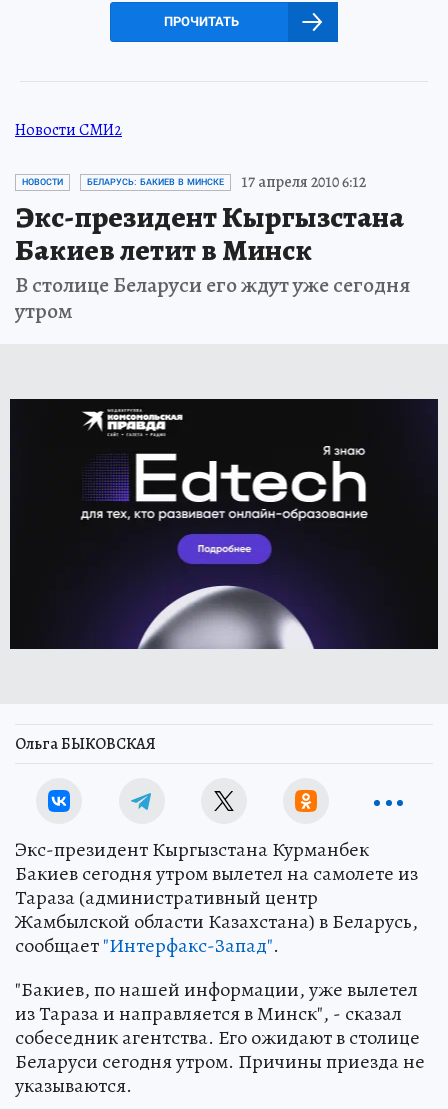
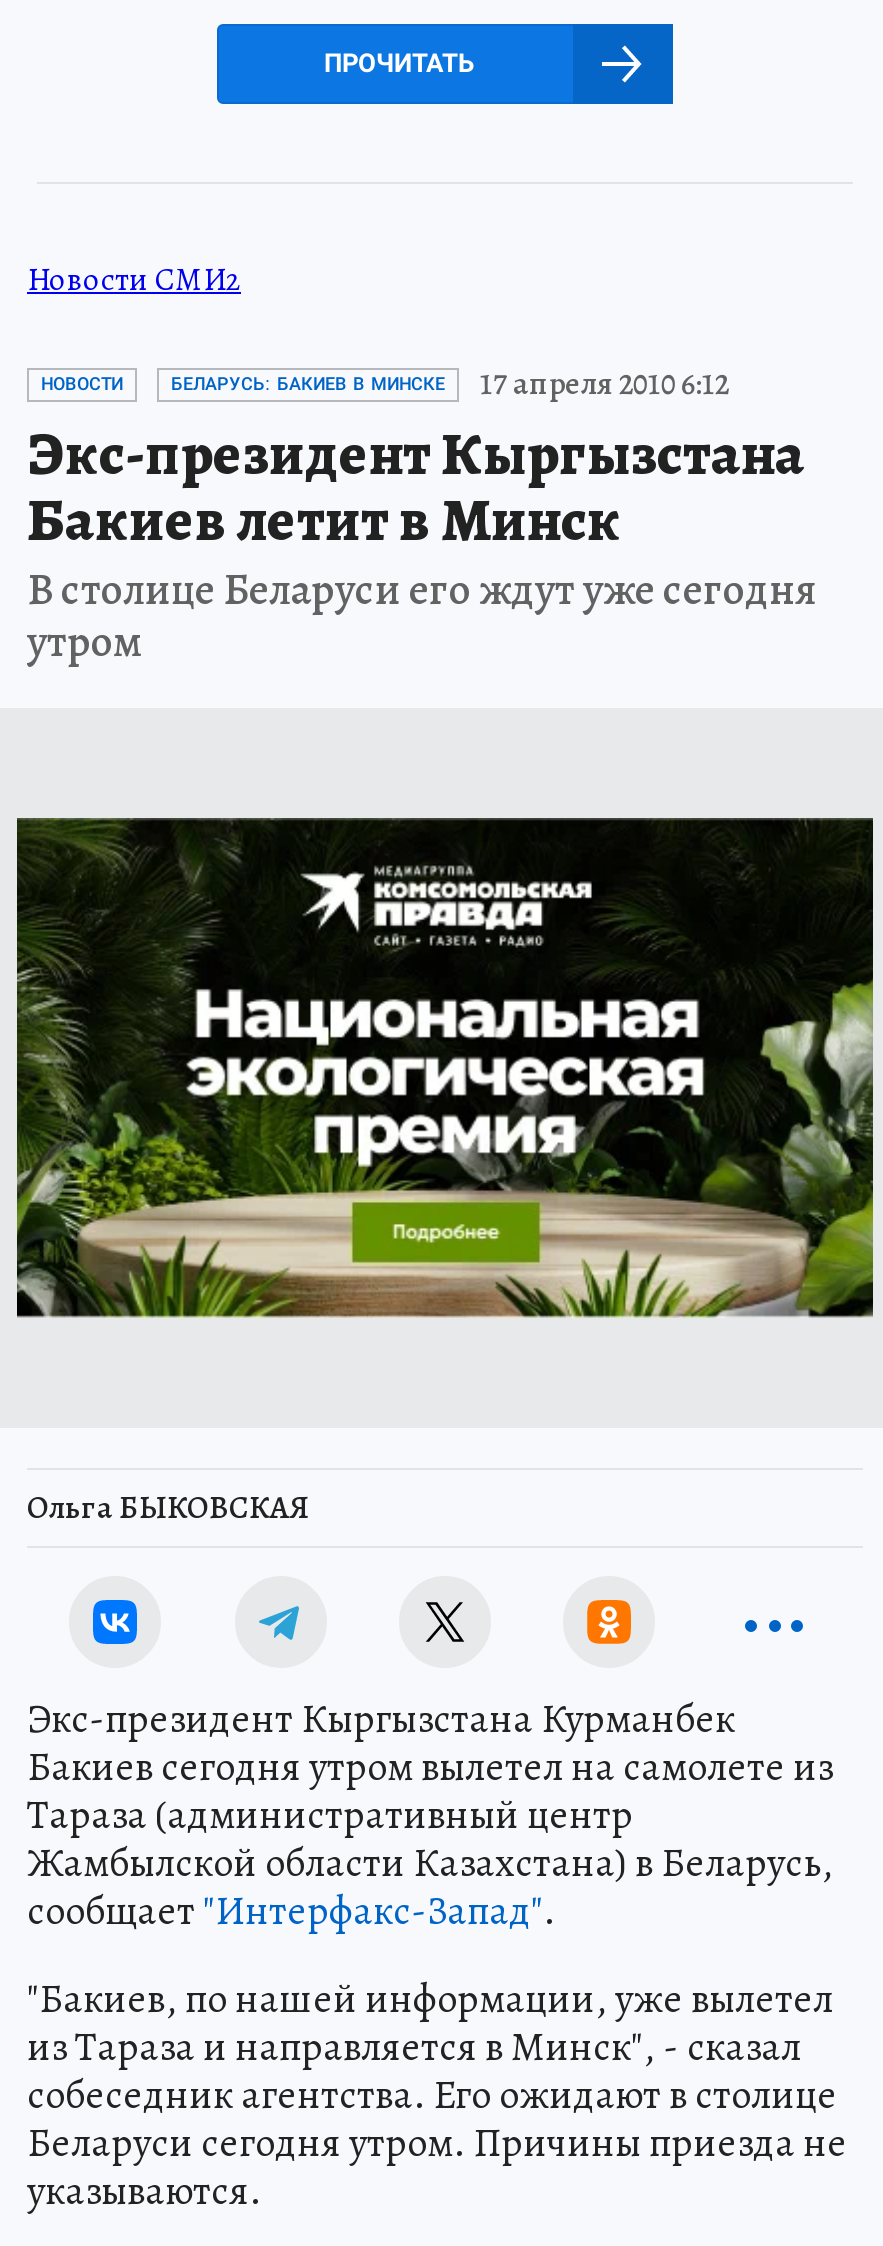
- [image]
+ [image]
